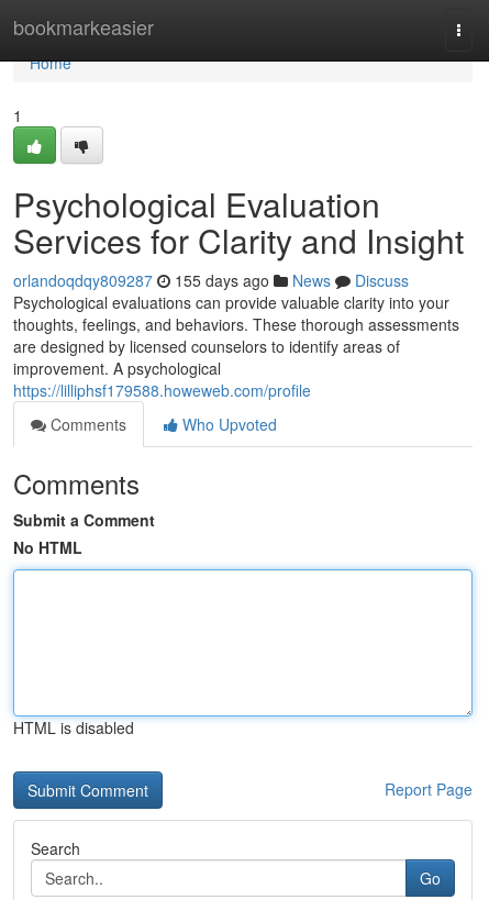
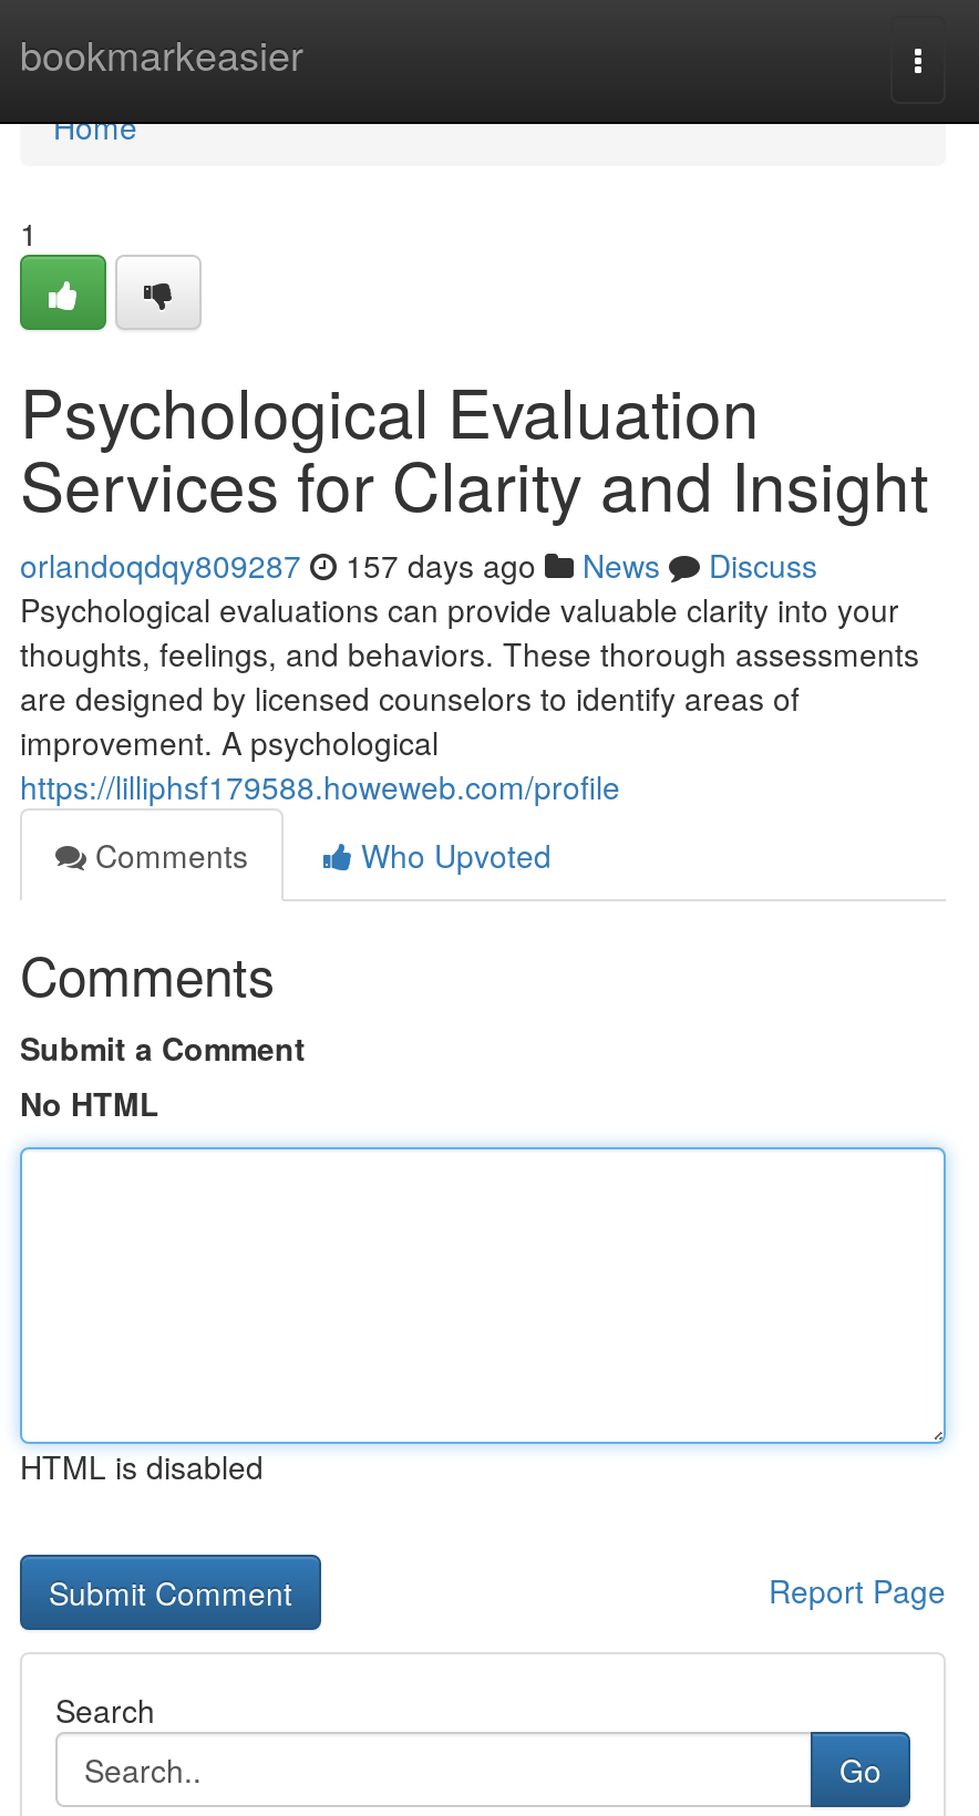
- orlandoqdqy809287 155 days ago News Discuss
+ orlandoqdqy809287 157 days ago News Discuss
